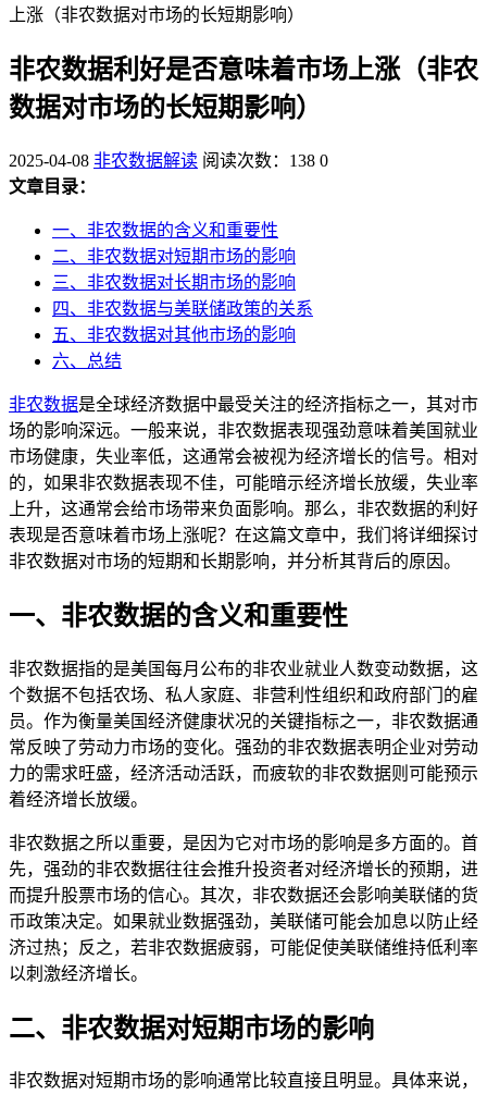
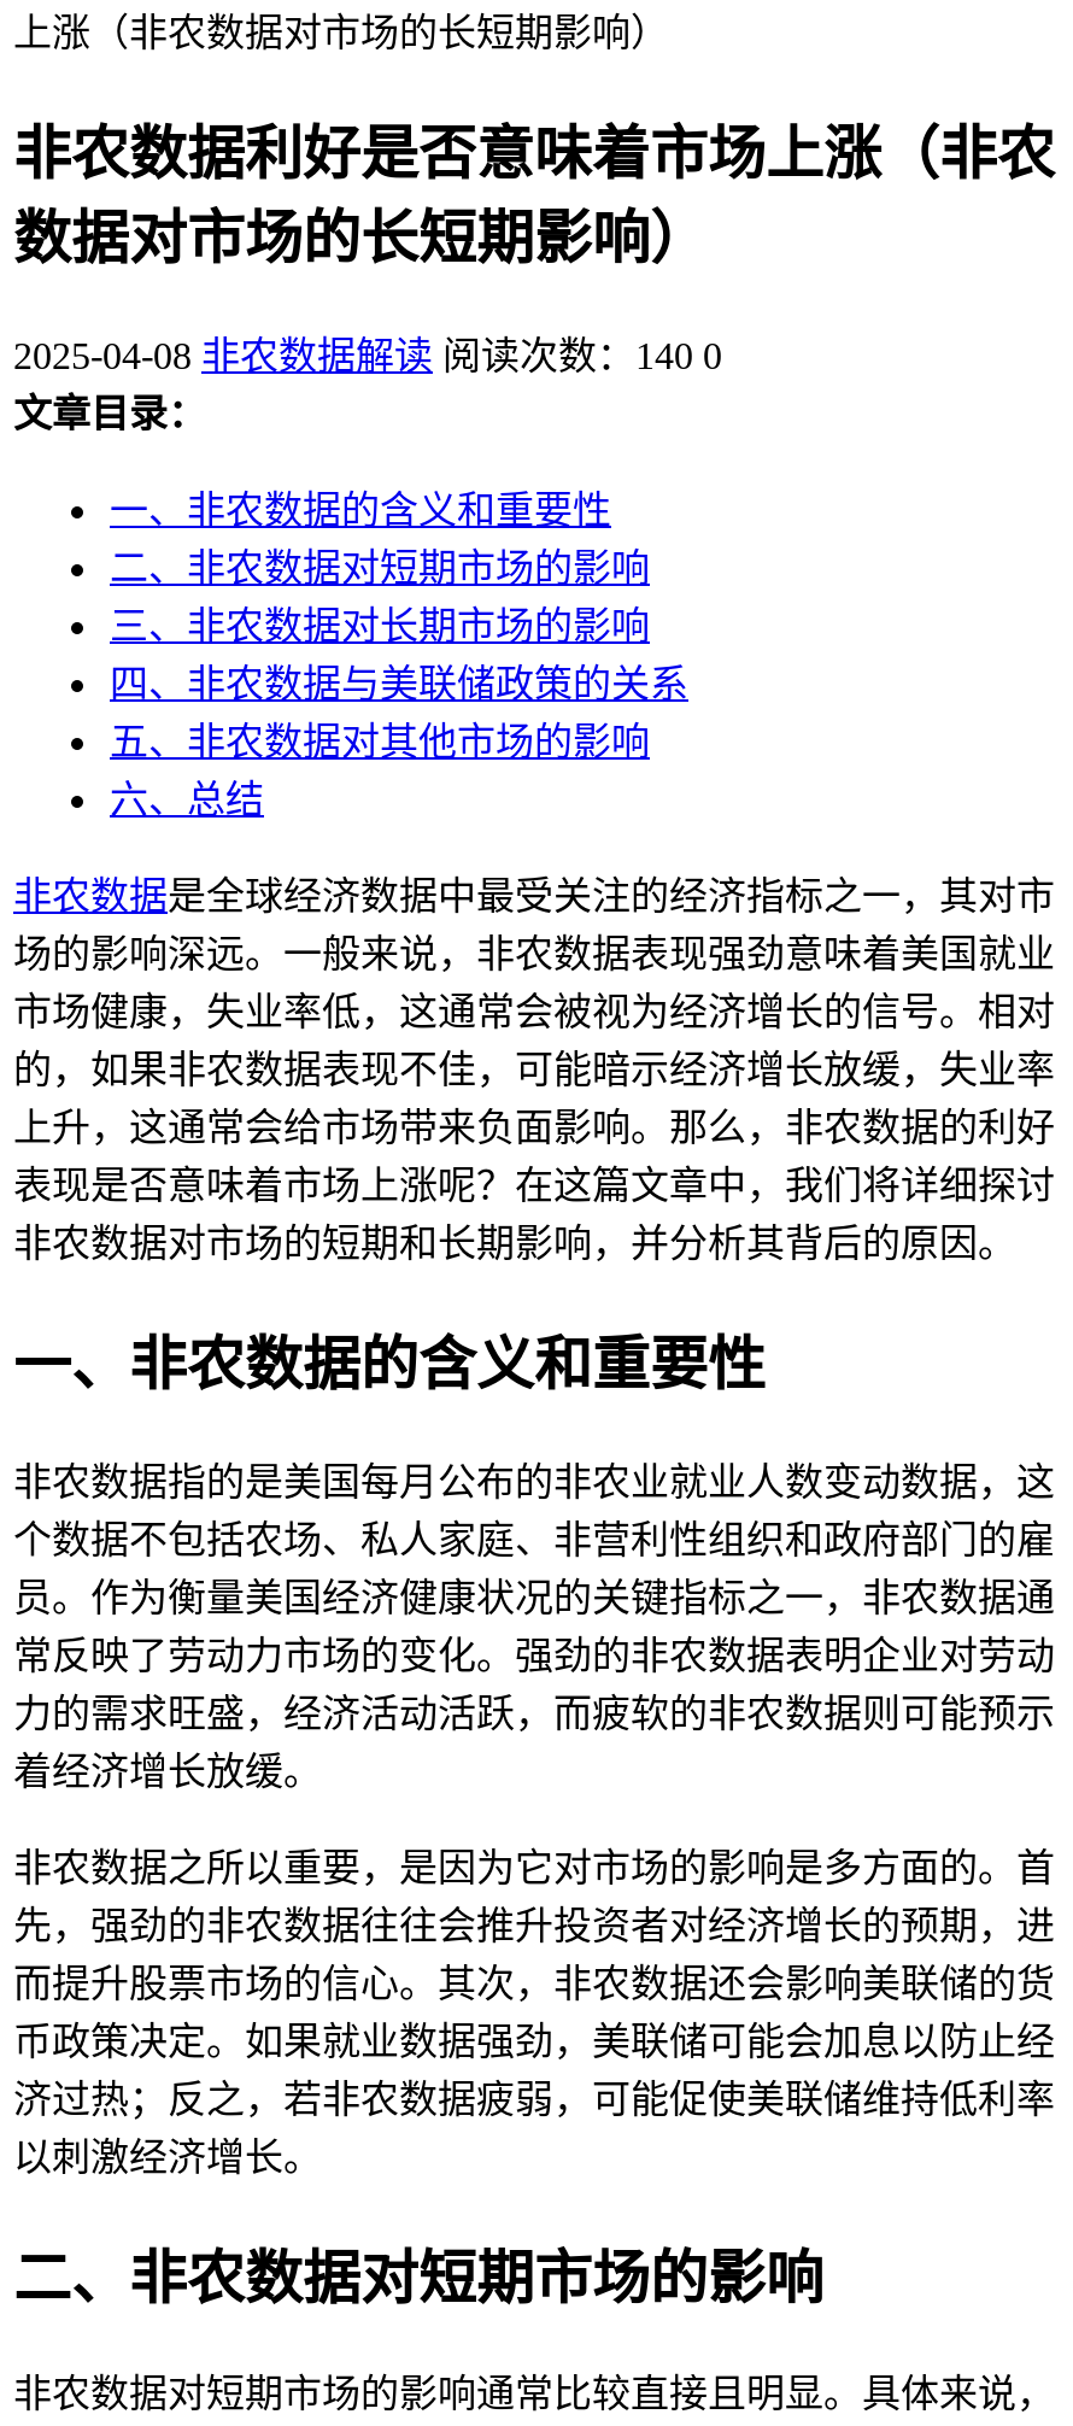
- 2025-04-08 非农数据解读 阅读次数：138 0
+ 2025-04-08 非农数据解读 阅读次数：140 0
